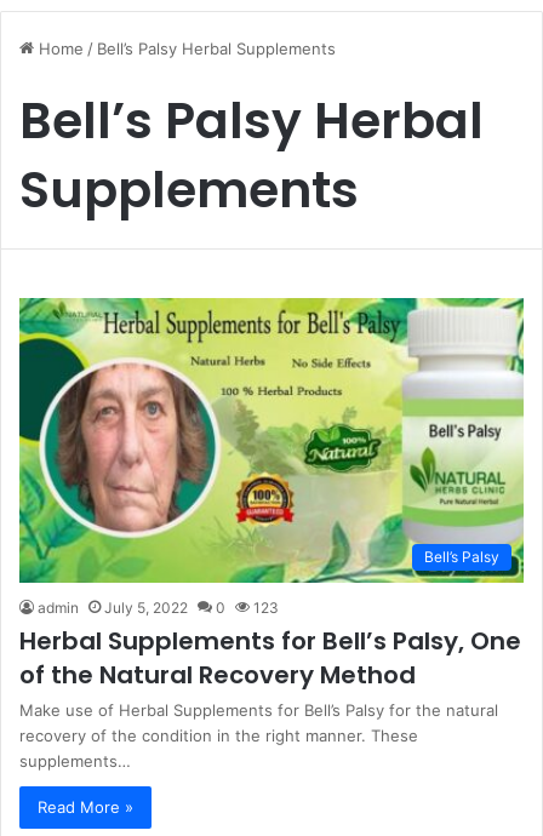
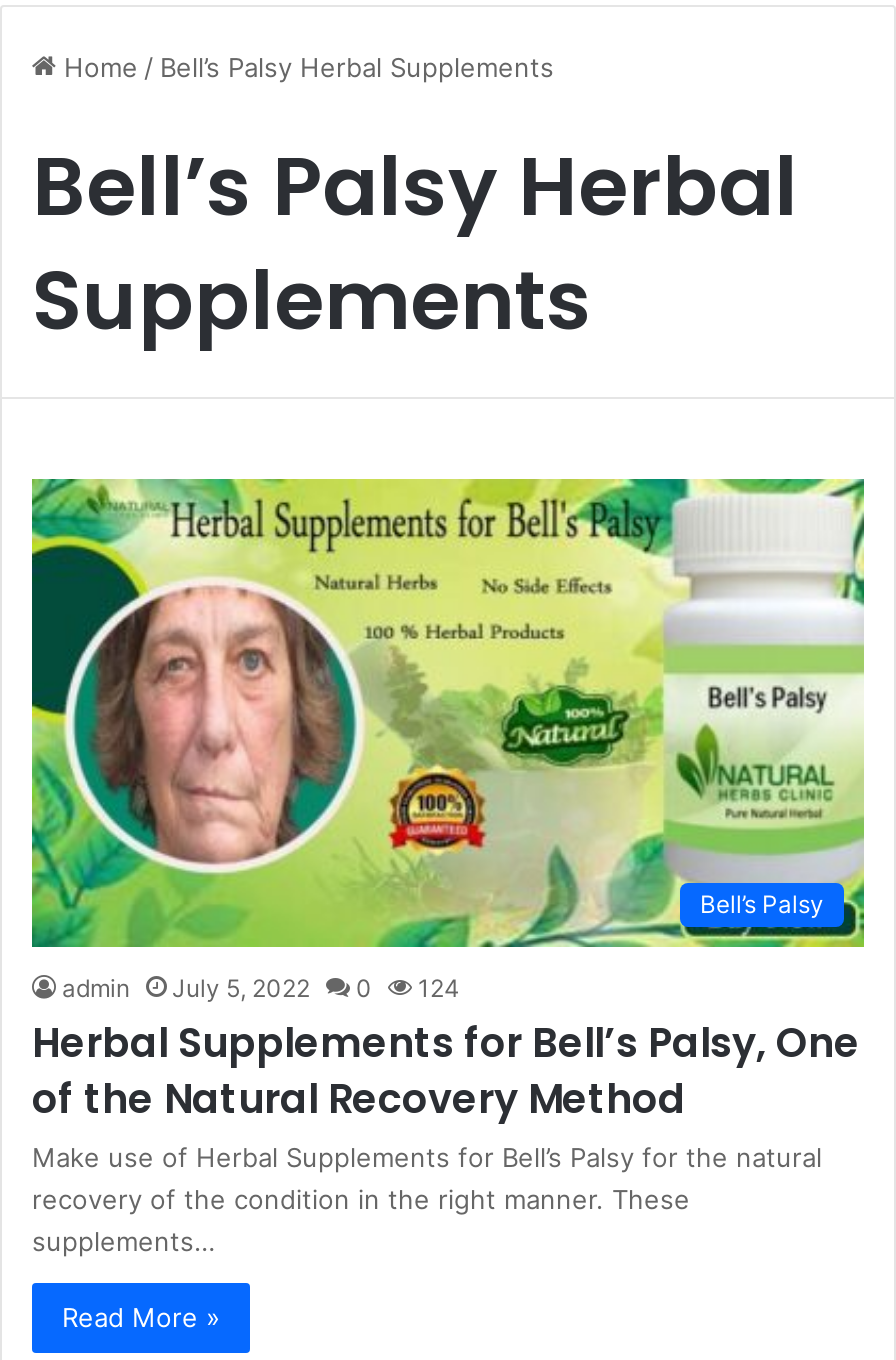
- admin July 5, 2022 0 123
+ admin July 5, 2022 0 124
